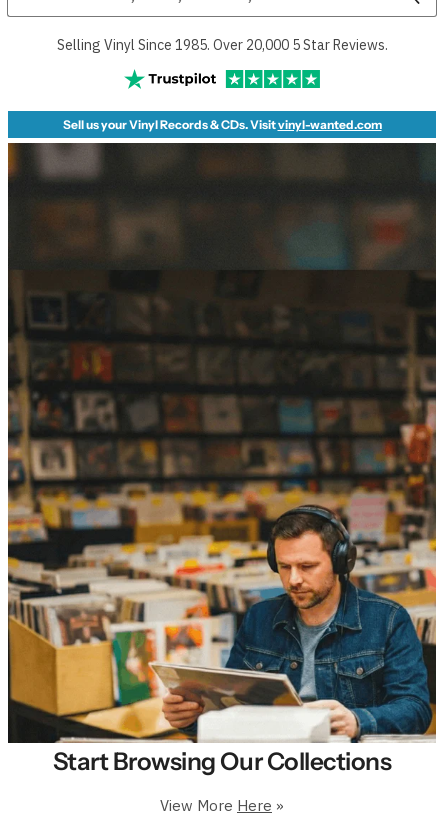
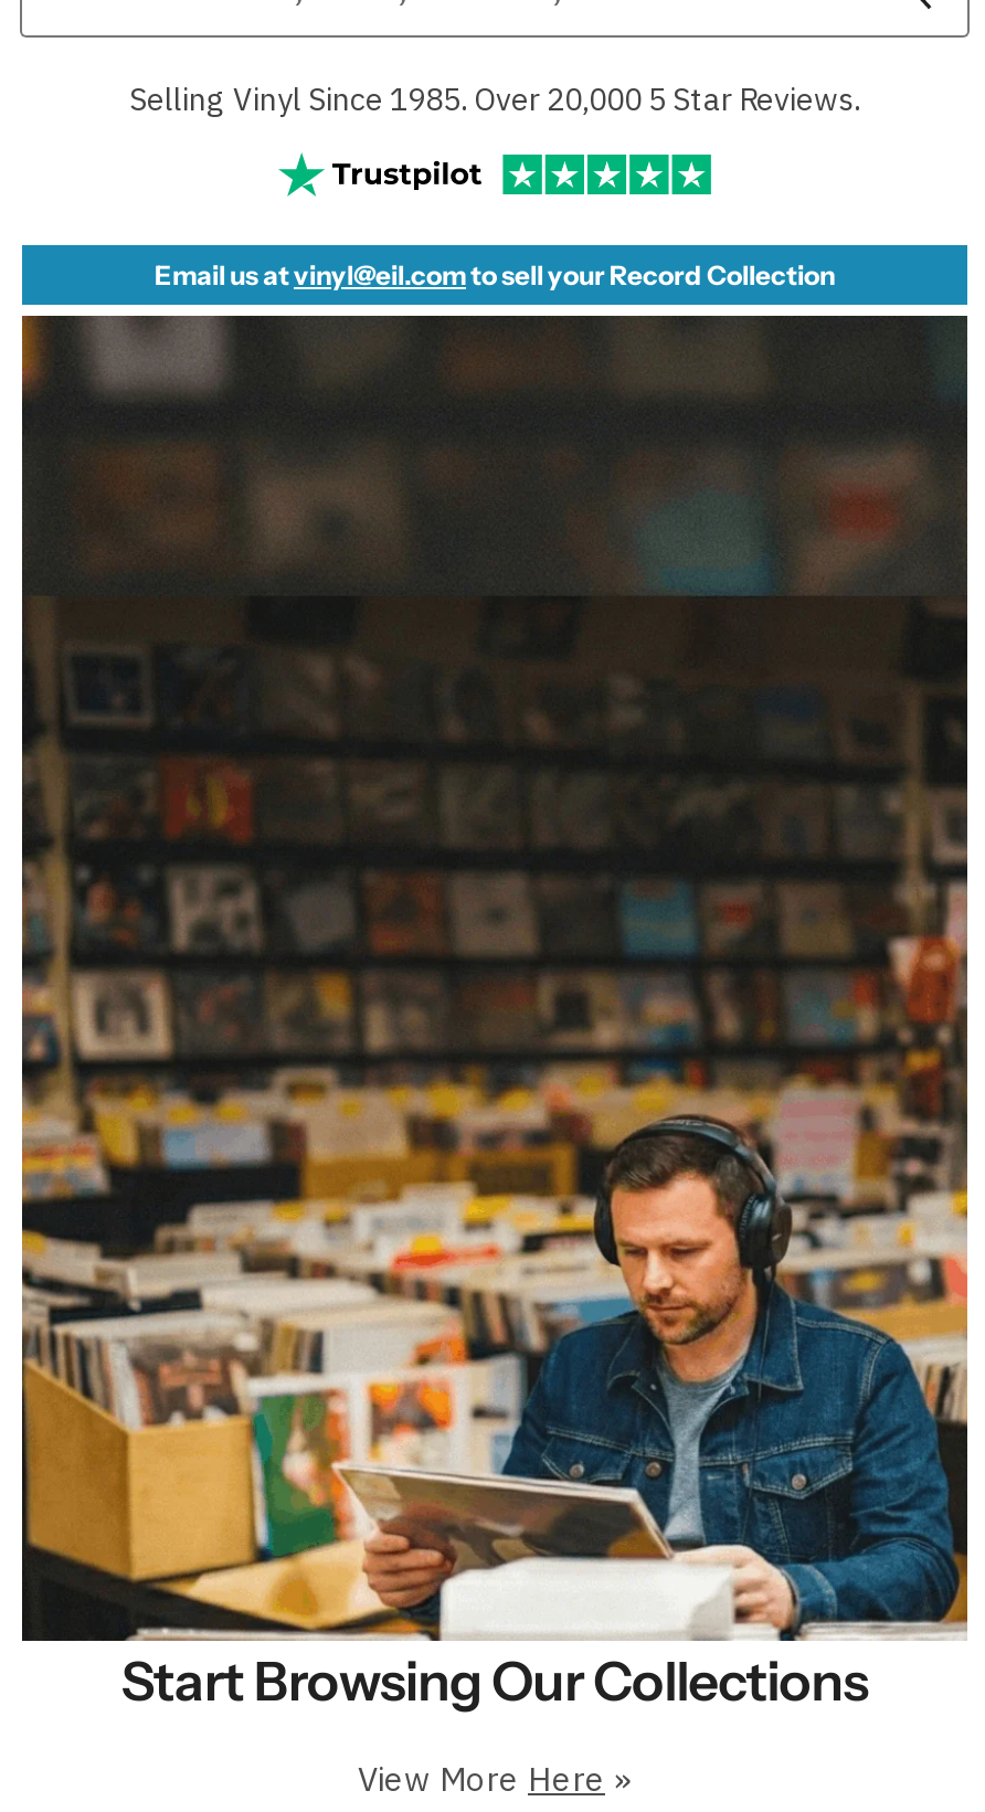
- Sell us your Vinyl Records & CDs. Visitvinyl-wanted.com
+ Email us atvinyl@eil.comto sell your Record Collection
